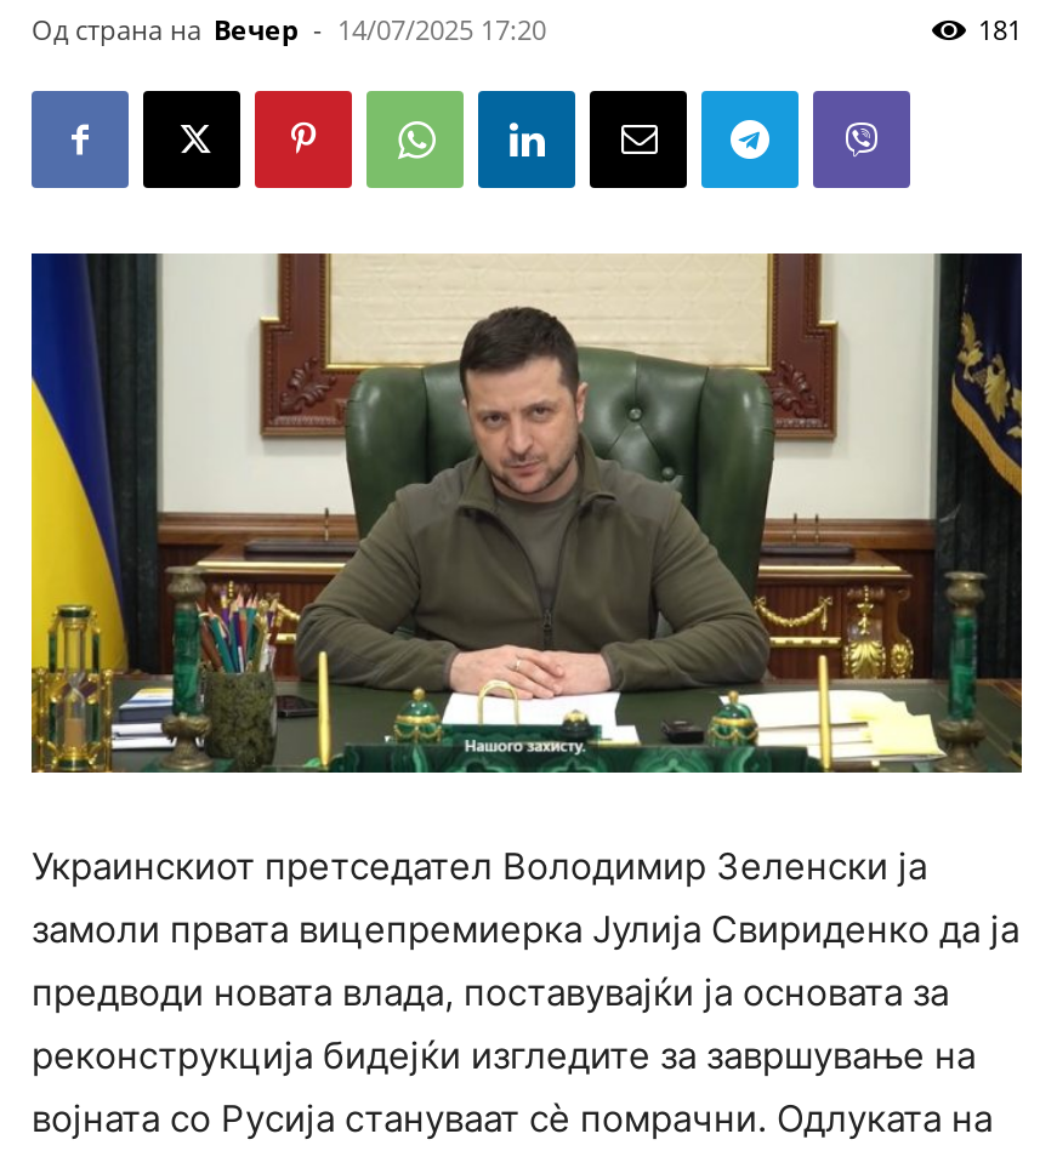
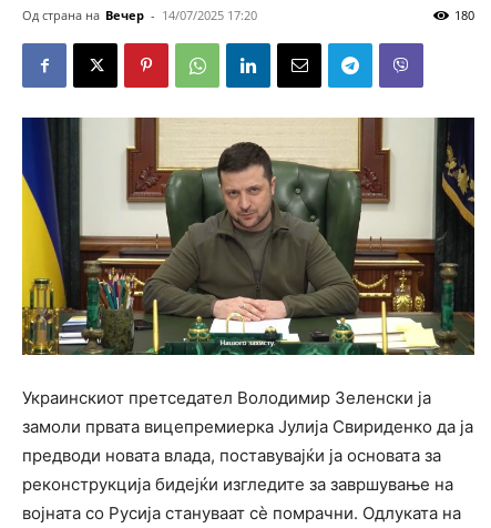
- 181
+ 180
